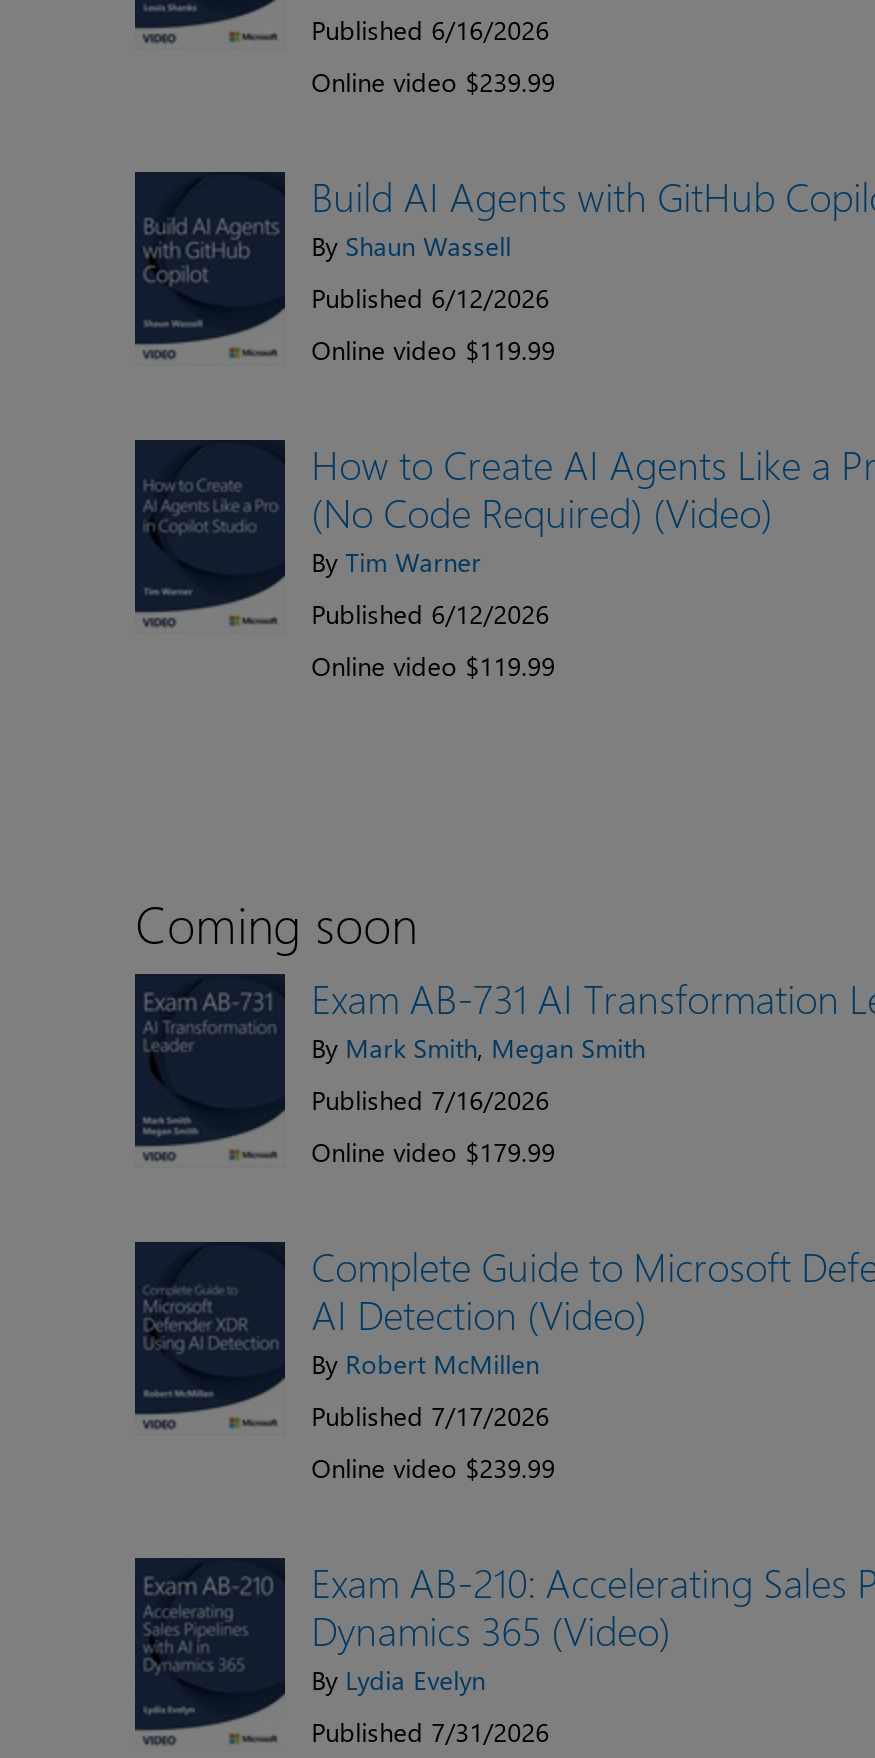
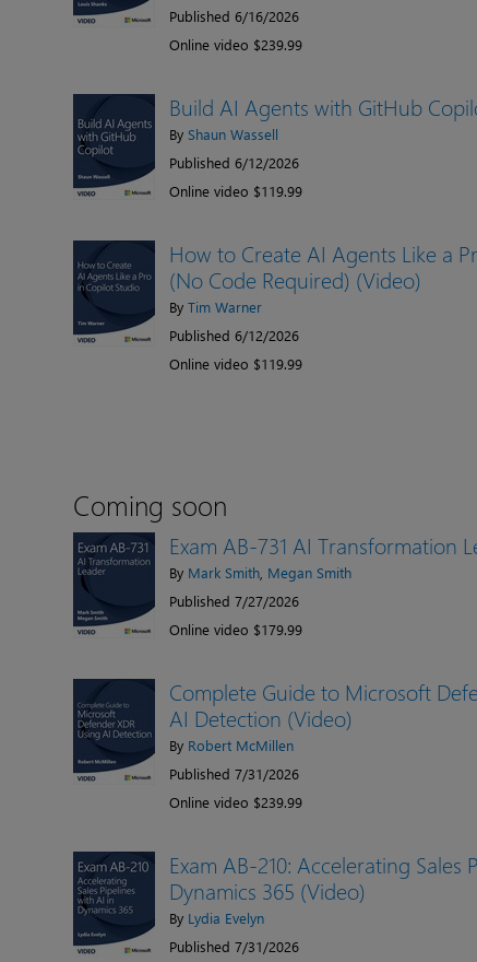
- Published 7/16/2026
+ Published 7/27/2026

- Published 7/17/2026
+ Published 7/31/2026
